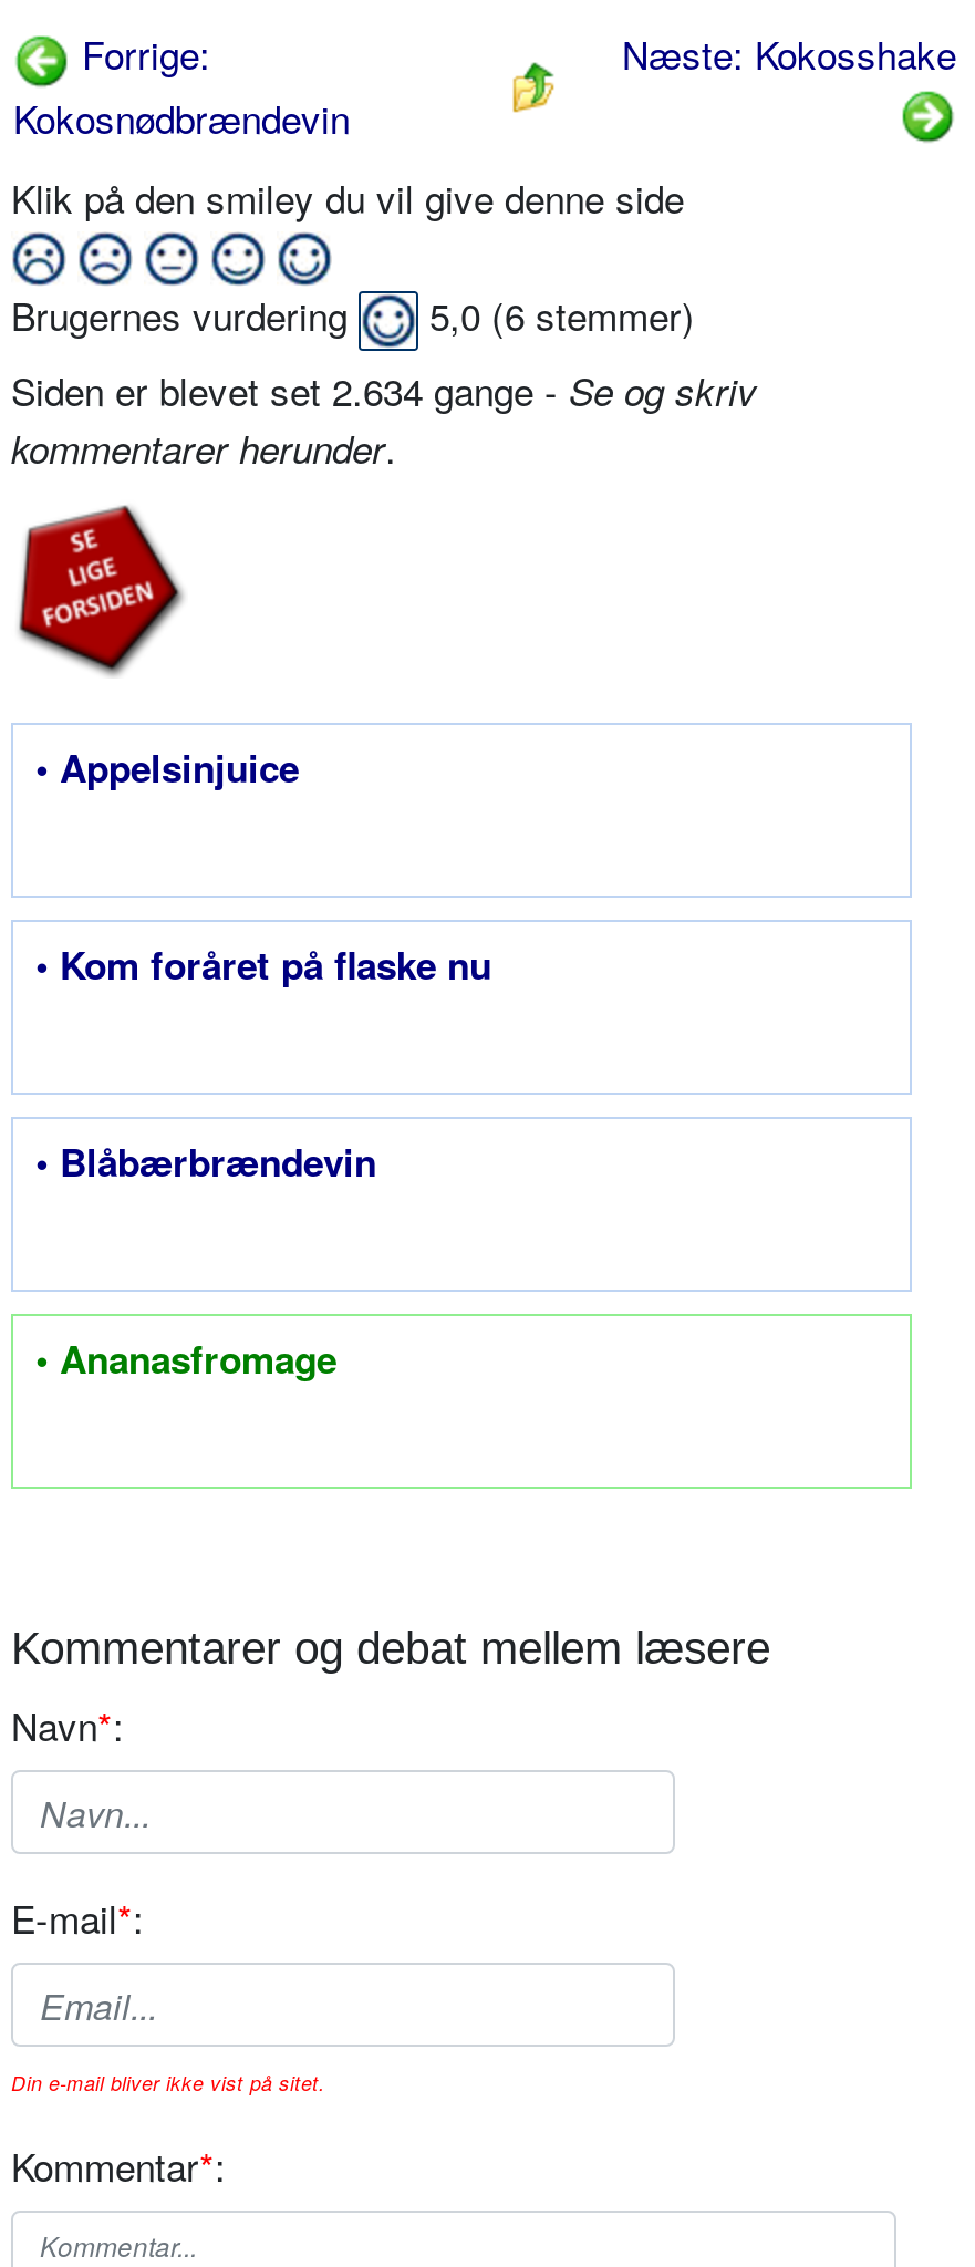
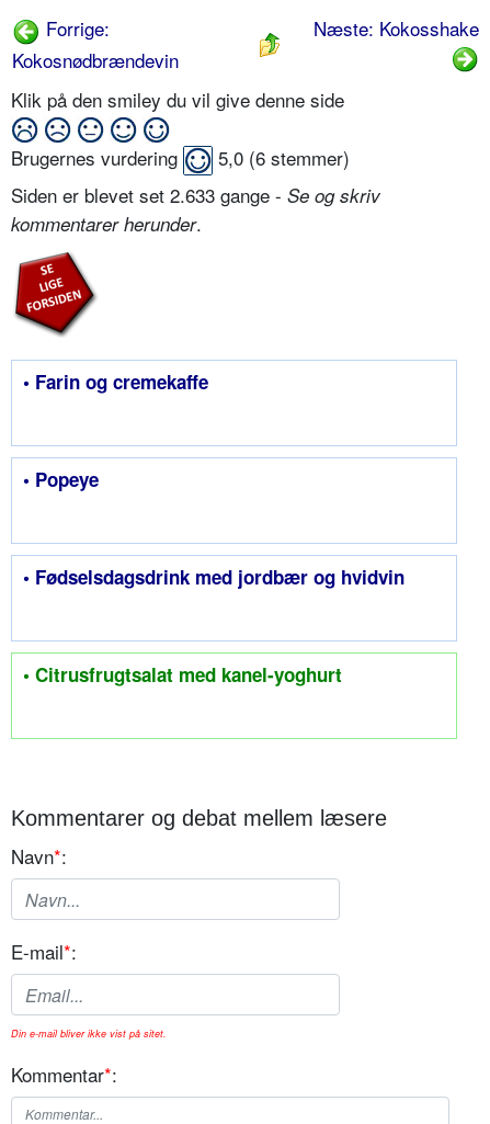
- Siden er blevet set 2.634 gange - Se og skriv
+ Siden er blevet set 2.633 gange - Se og skriv

- • Appelsinjuice
+ • Farin og cremekaffe

- • Kom foråret på flaske nu
+ • Popeye

- • Blåbærbrændevin
+ • Fødselsdagsdrink med jordbær og hvidvin

- • Ananasfromage
+ • Citrusfrugtsalat med kanel-yoghurt
